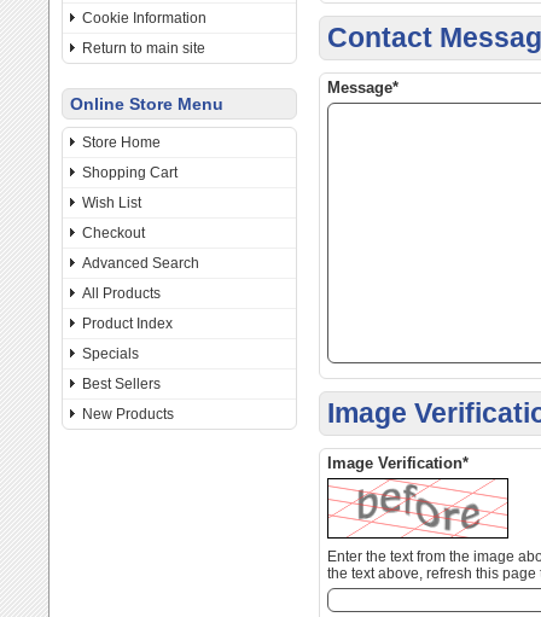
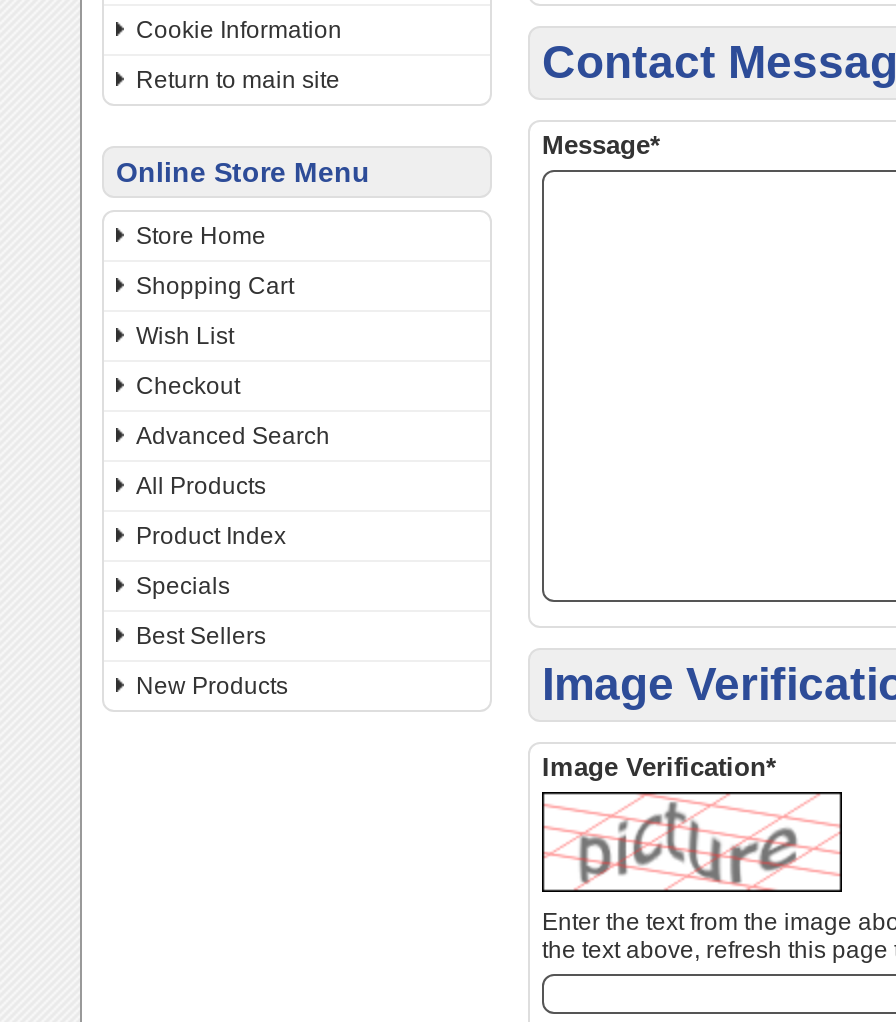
- [image]
+ [image]
